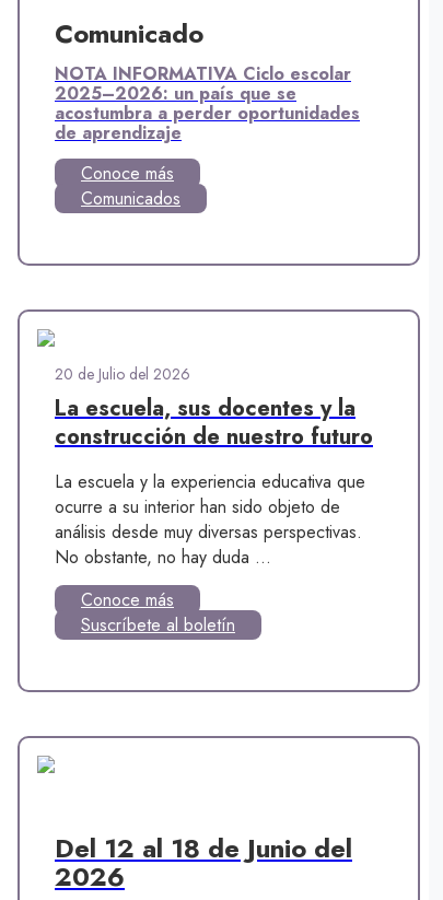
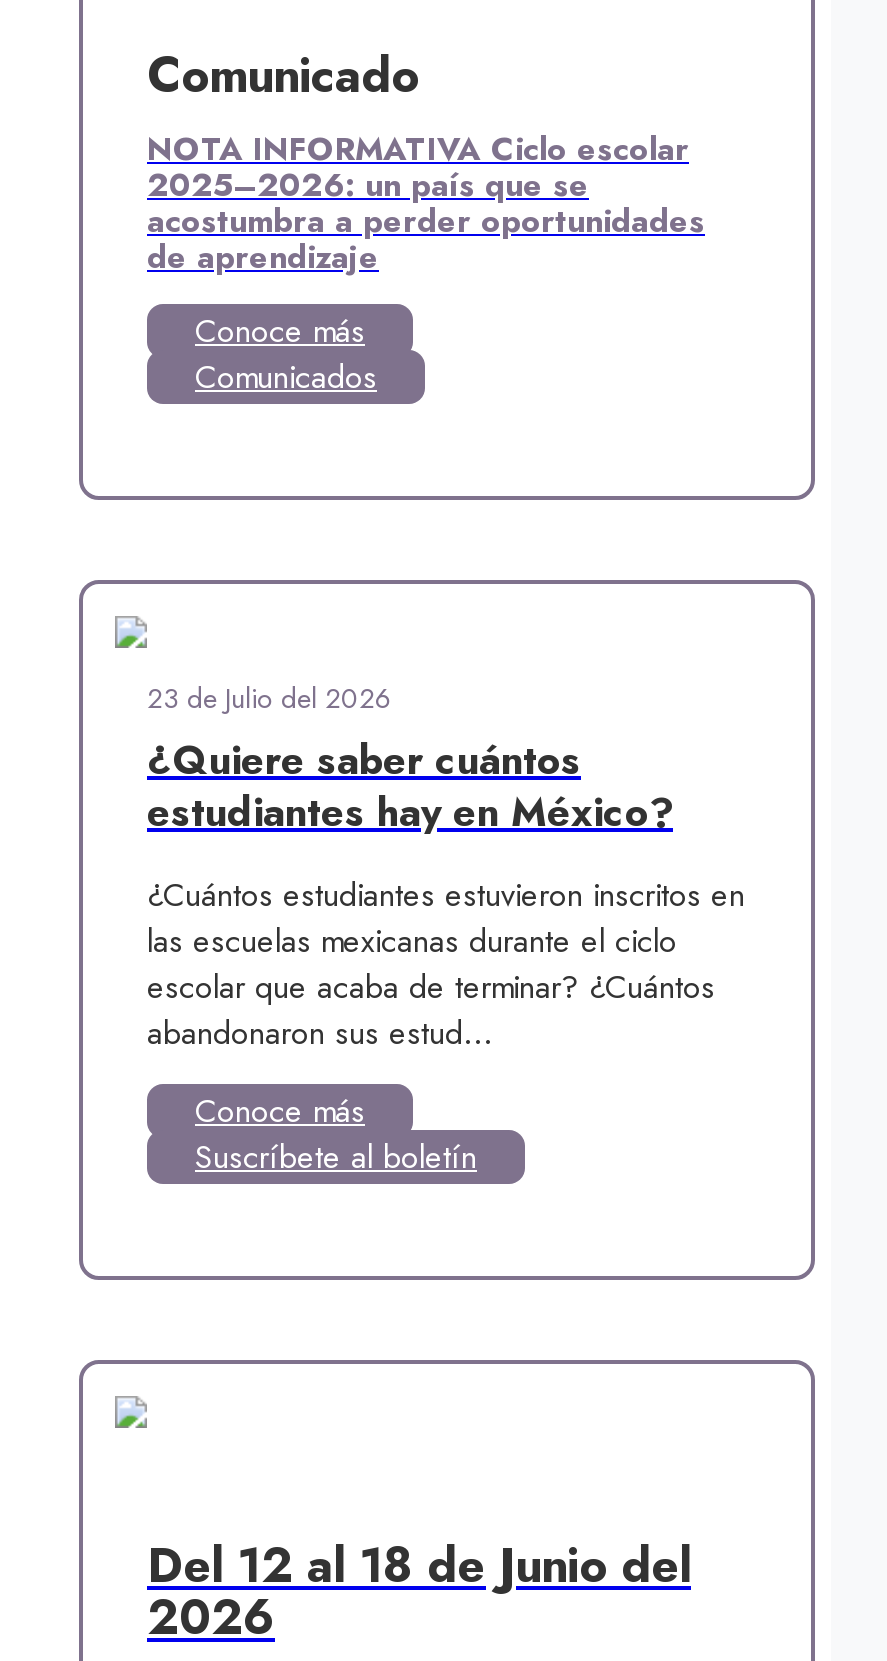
- 20 de Julio del 2026
- La escuela, sus docentes y la
- construcción de nuestro futuro
+ 23 de Julio del 2026
+ ¿Quiere saber cuántos
+ estudiantes hay en México?

- La escuela y la experiencia educativa que
- ocurre a su interior han sido objeto de
- análisis desde muy diversas perspectivas.
- No obstante, no hay duda ...
+ ¿Cuántos estudiantes estuvieron inscritos en
+ las escuelas mexicanas durante el ciclo
+ escolar que acaba de terminar? ¿Cuántos
+ abandonaron sus estud...
